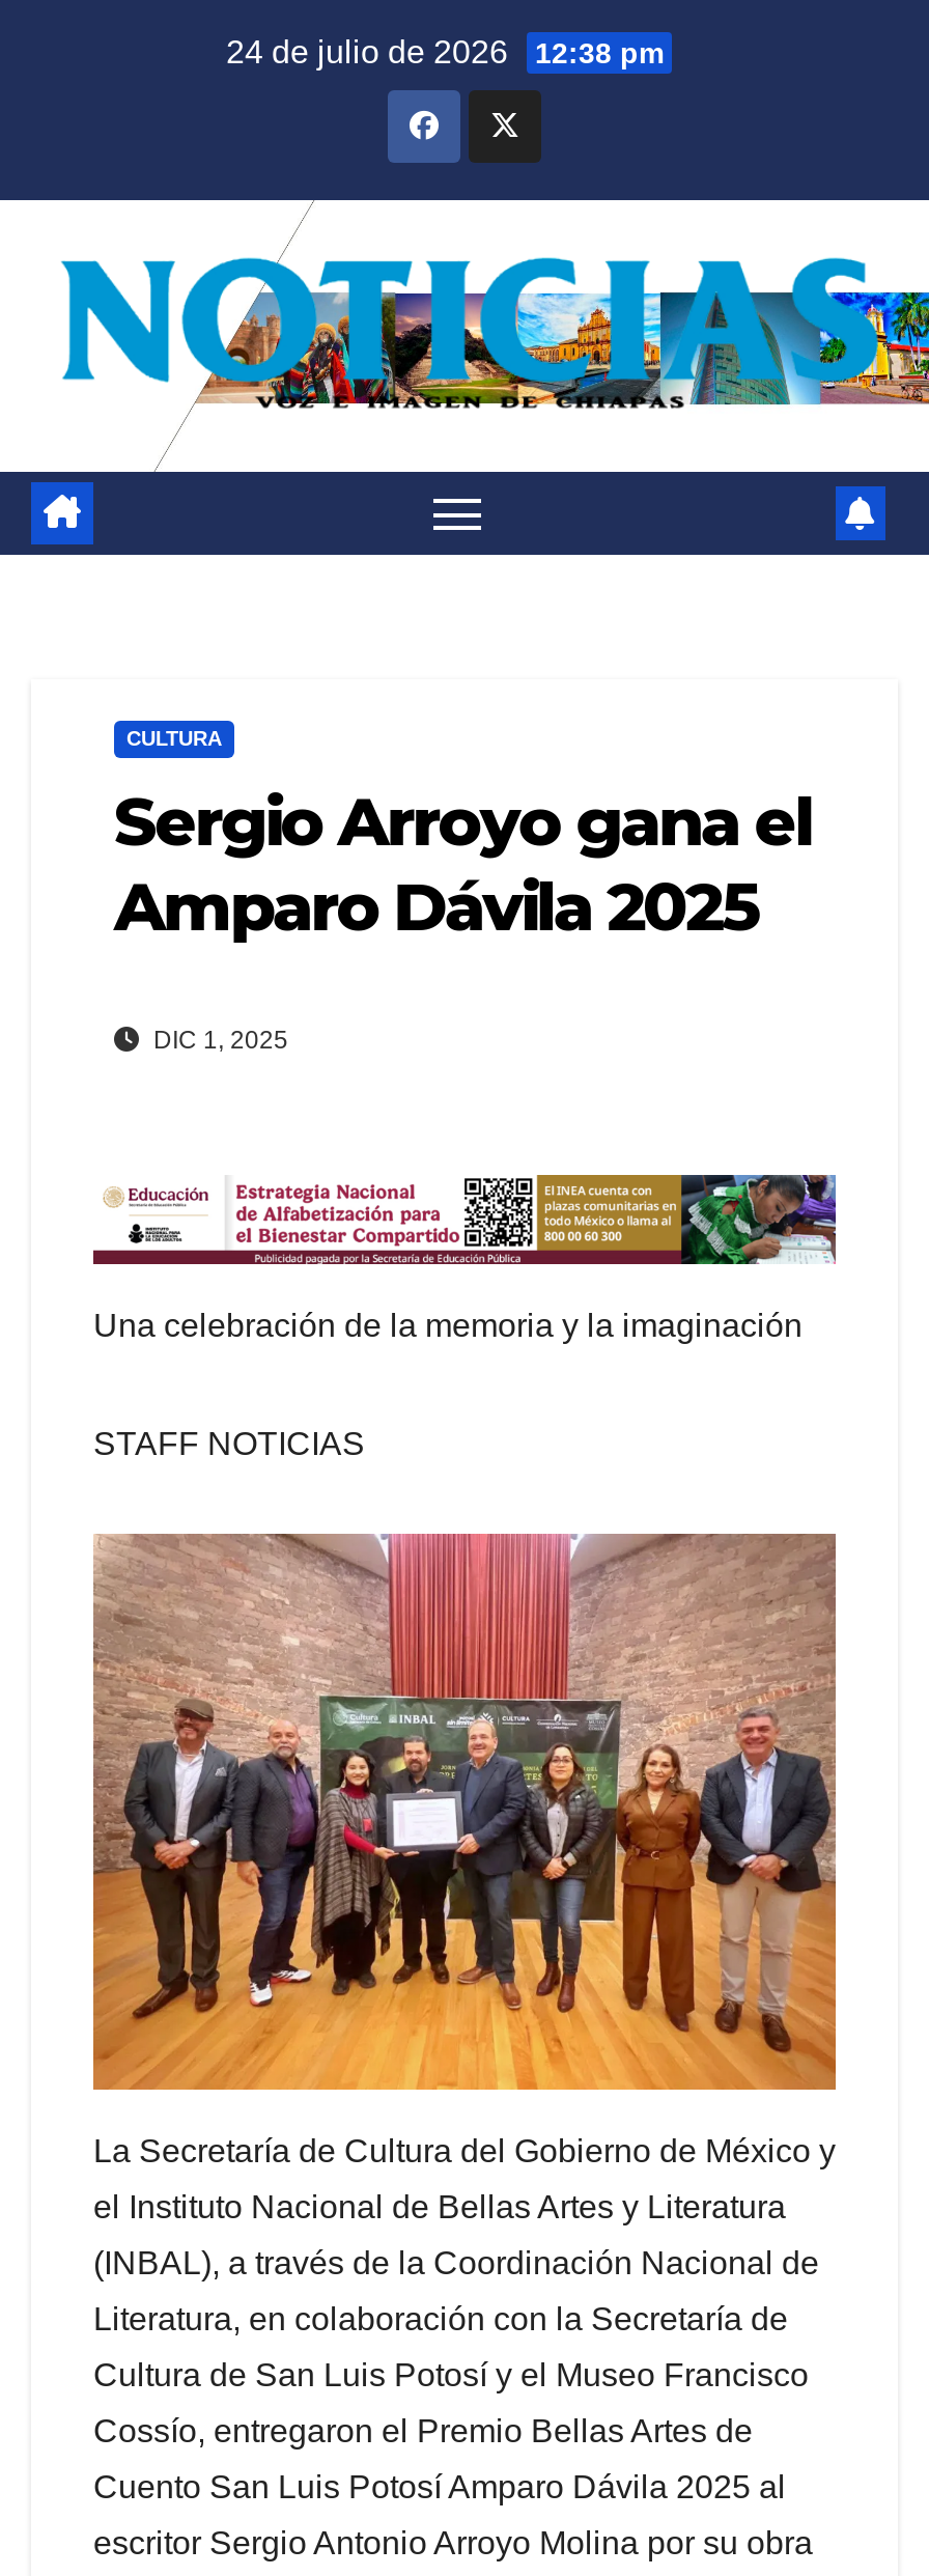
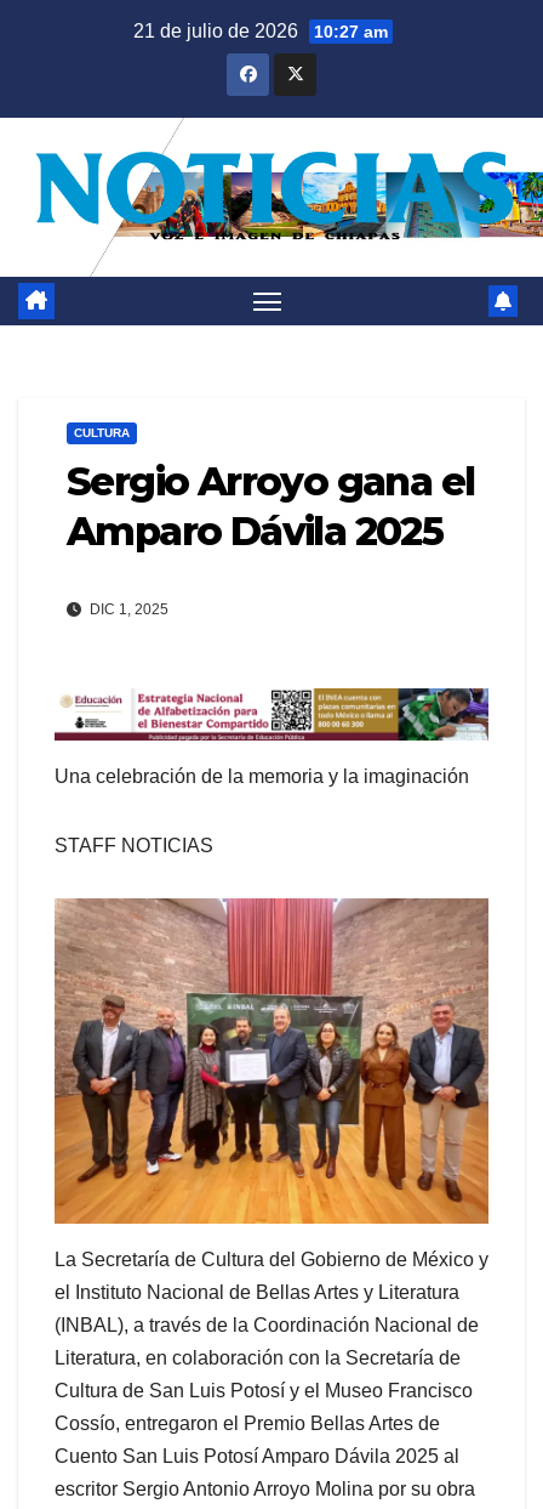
- 24 de julio de 2026 12:38 pm
+ 21 de julio de 2026 10:27 am
